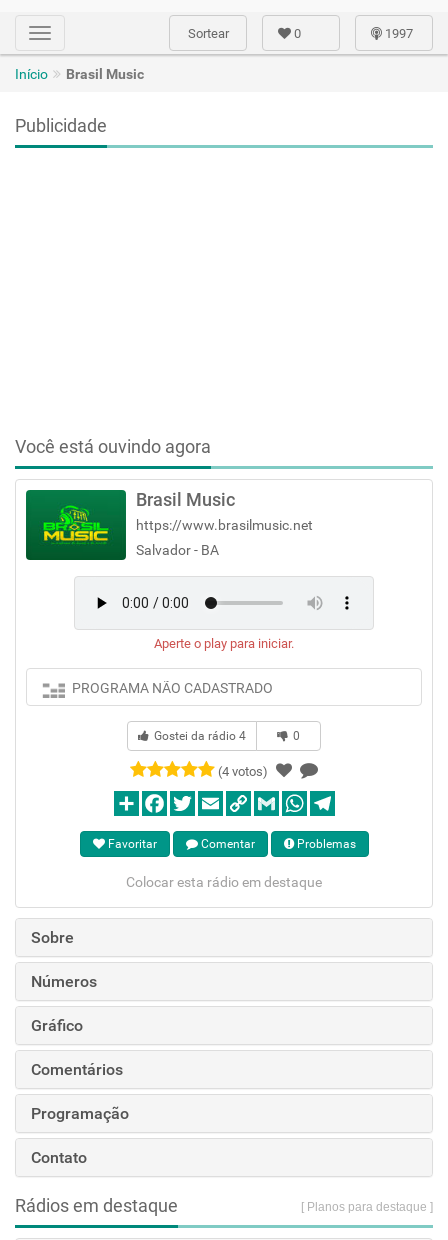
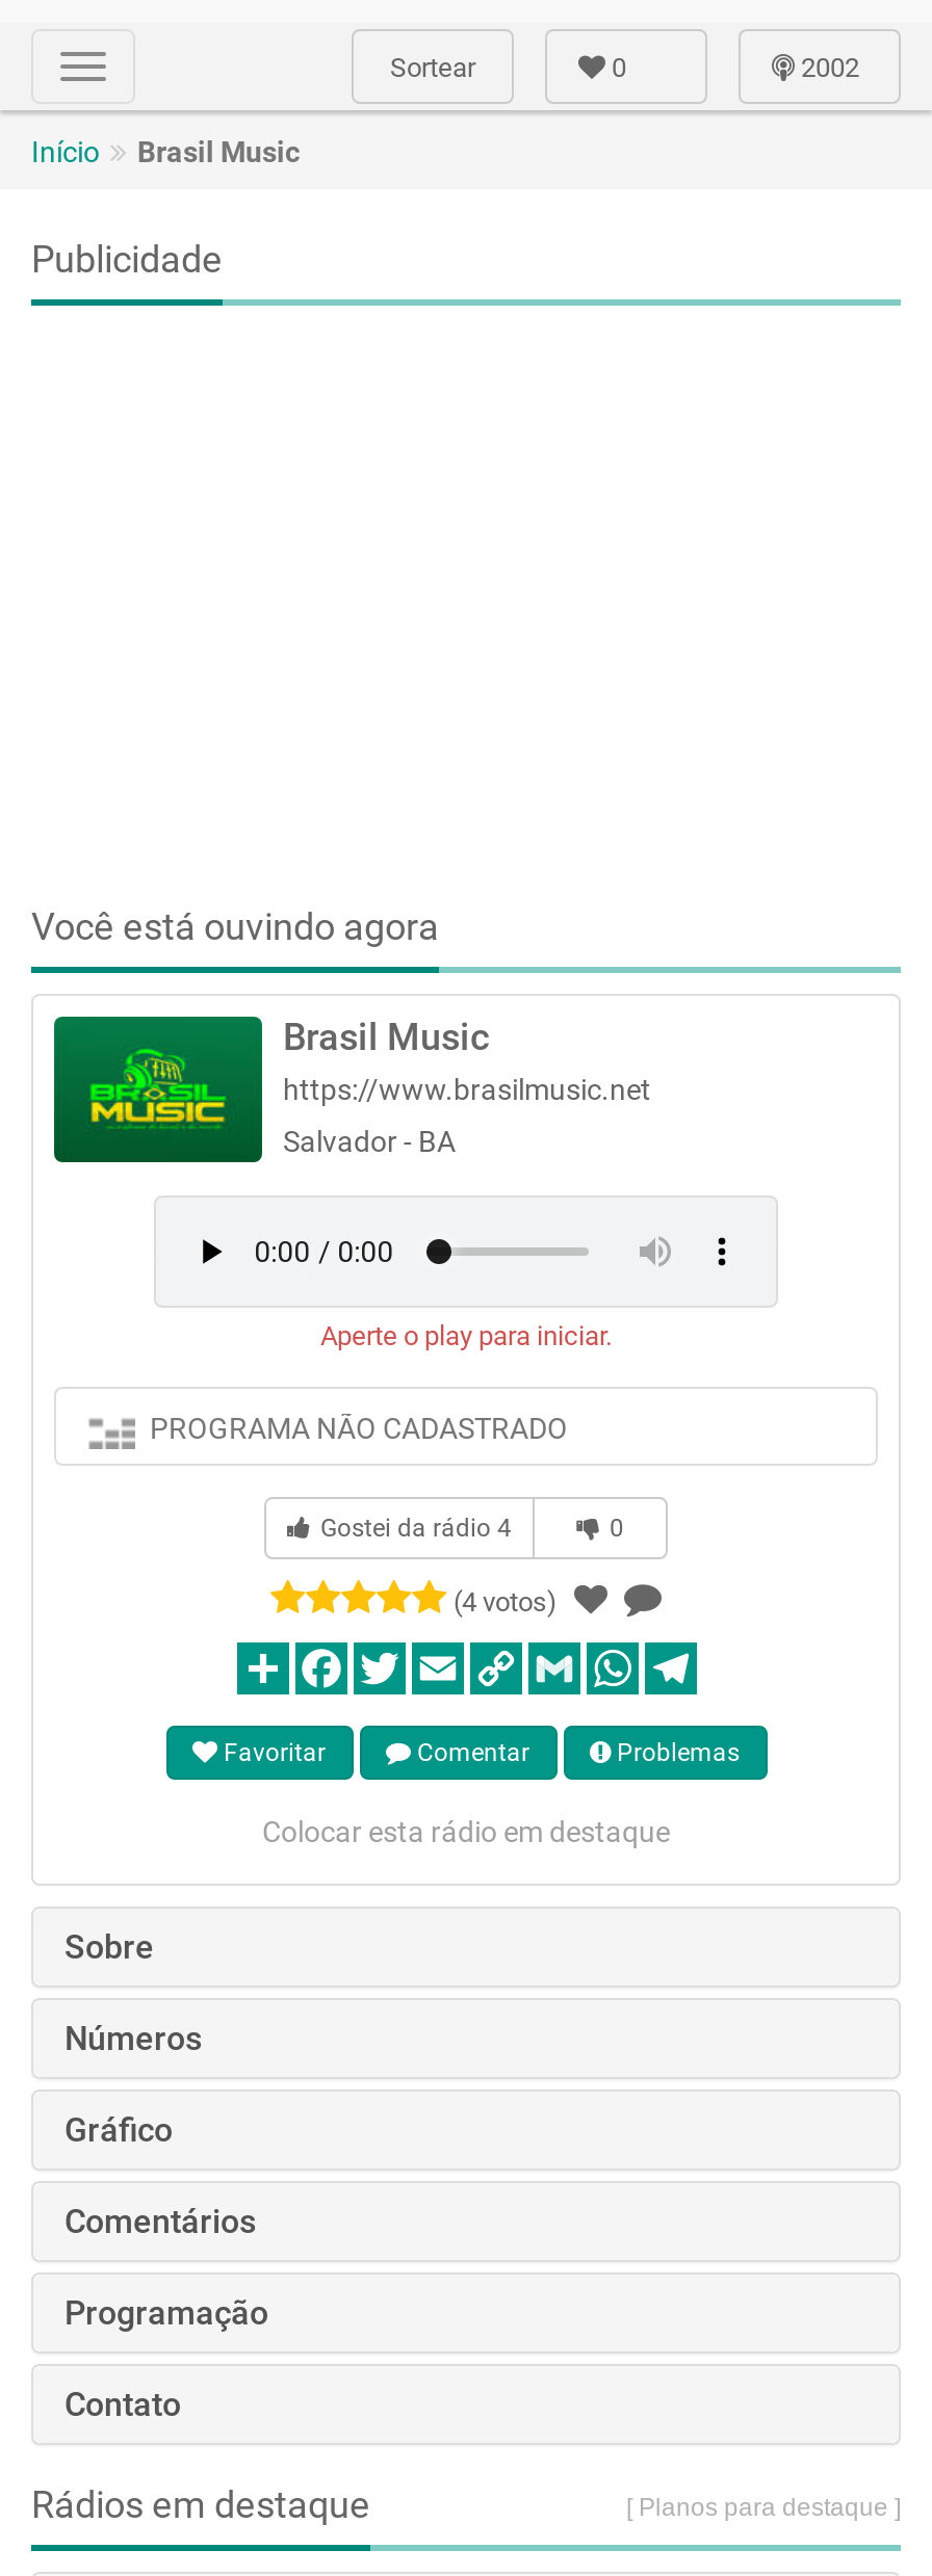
- 1997
+ 2002
